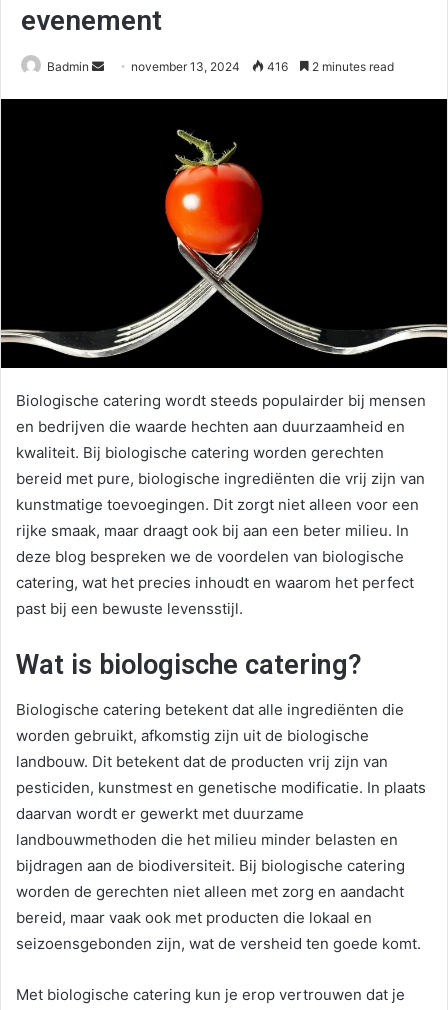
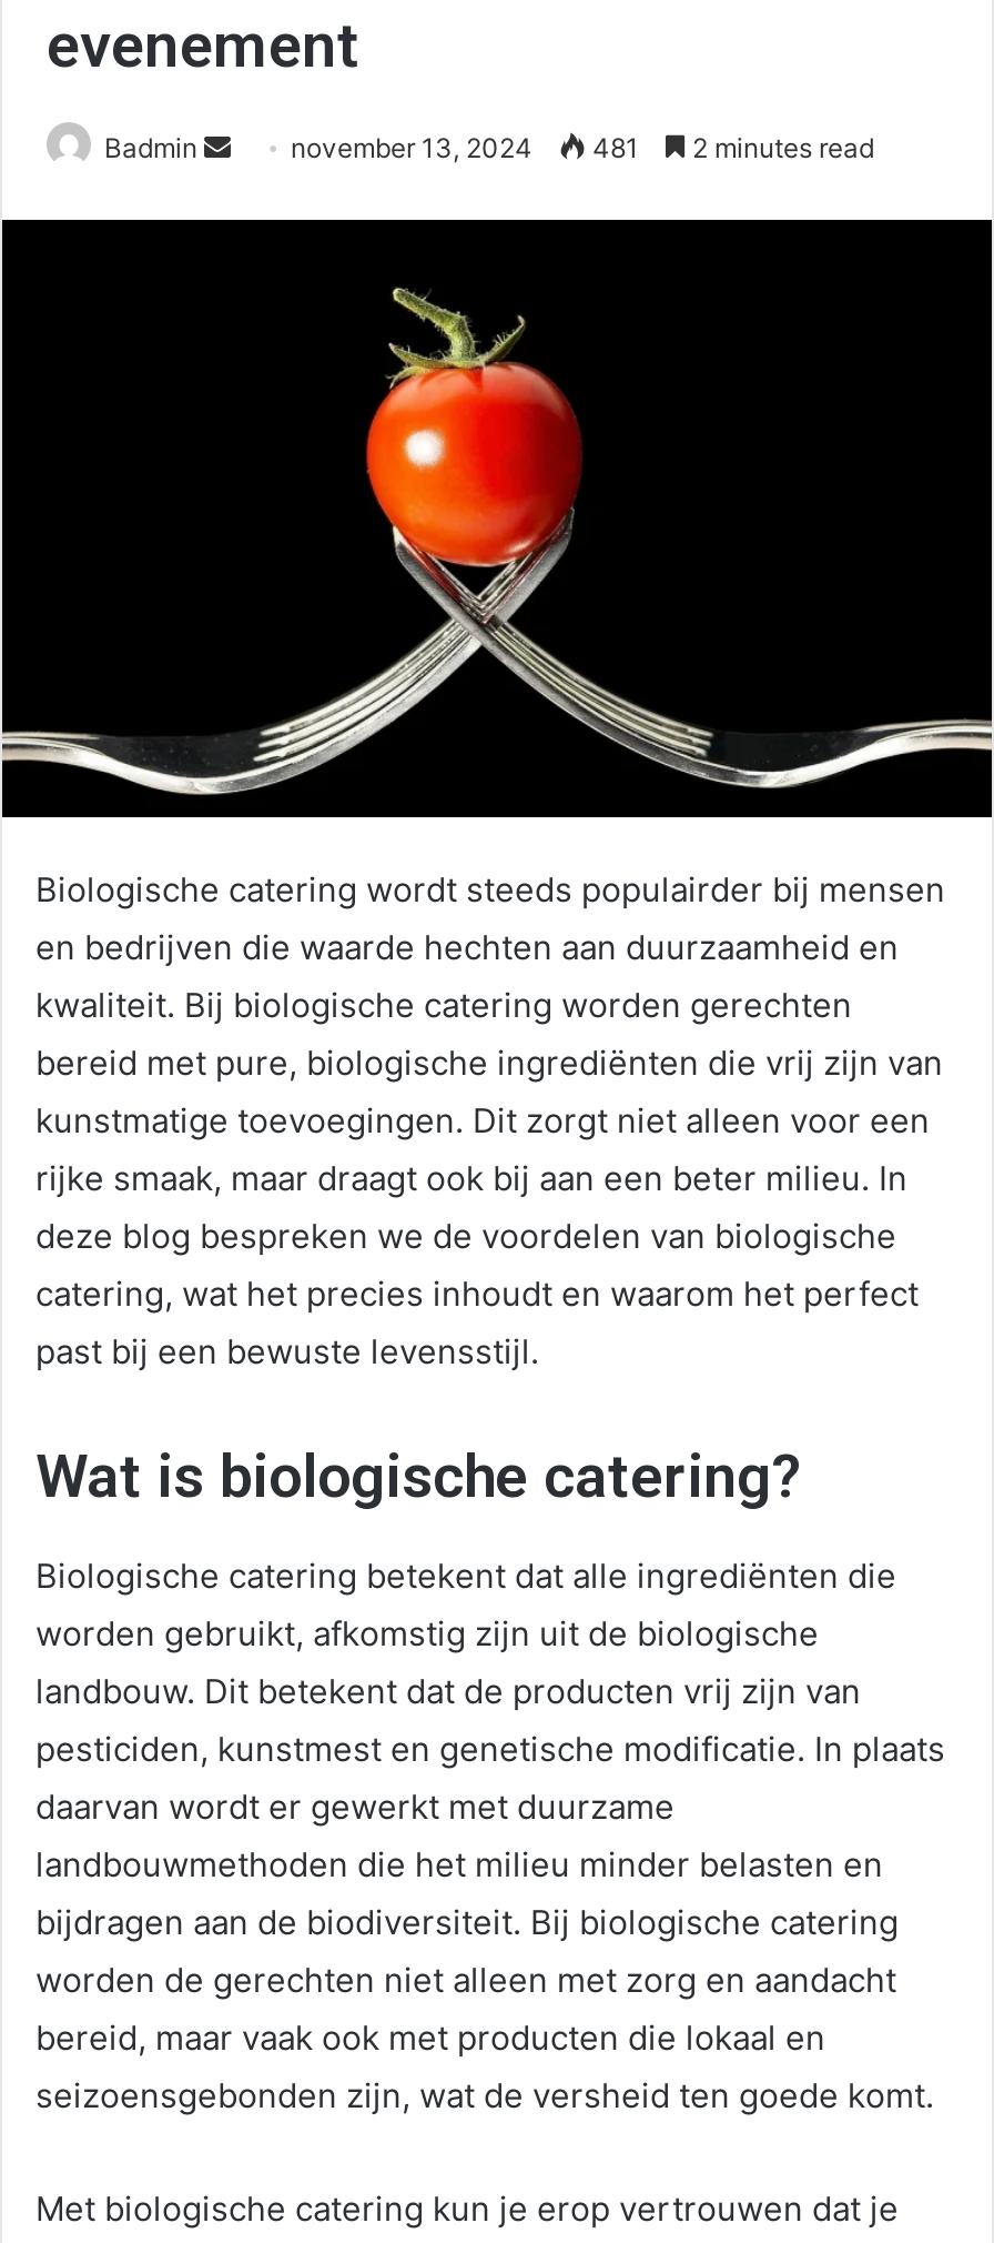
- 416
+ 481
